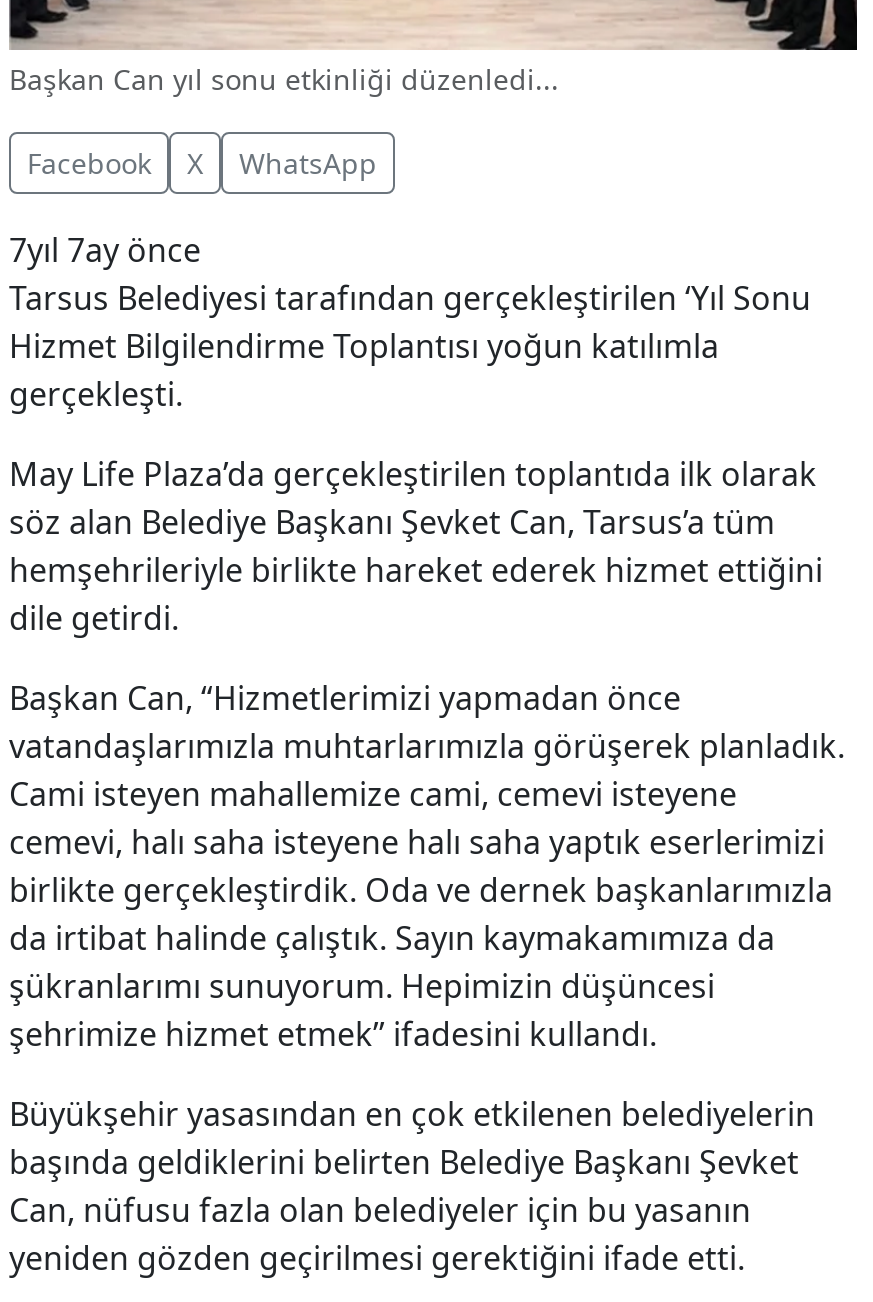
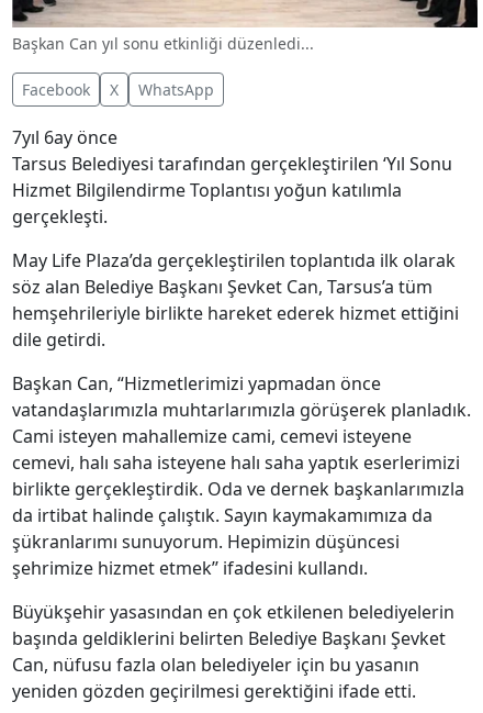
- 7yıl 7ay önce
+ 7yıl 6ay önce
